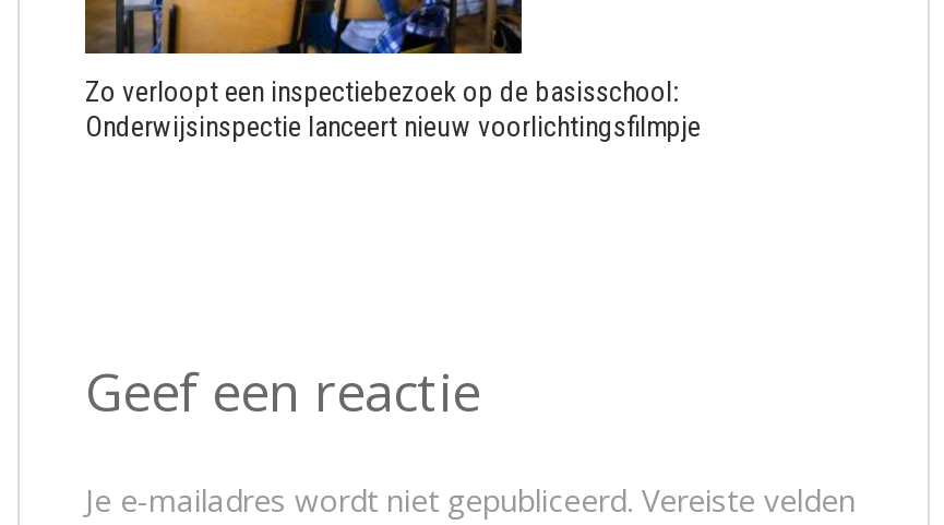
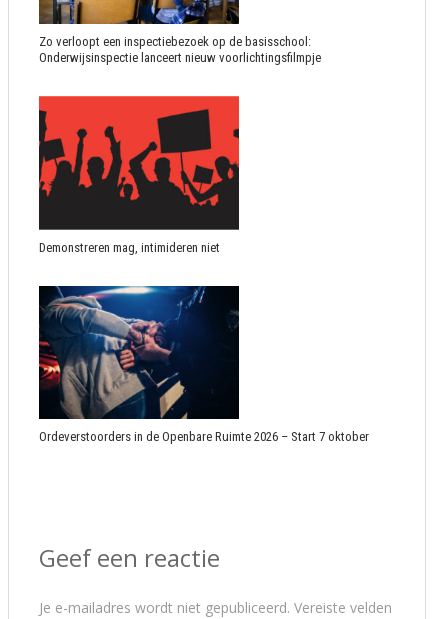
+ [image]
+ Demonstreren mag, intimideren niet

+ [image]
+ Ordeverstoorders in de Openbare Ruimte 2026 – Start 7 oktober
